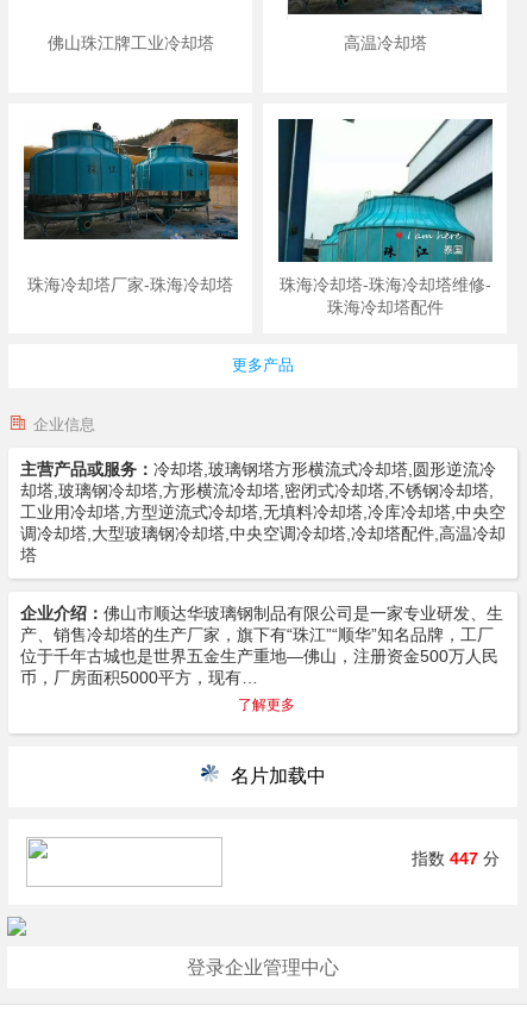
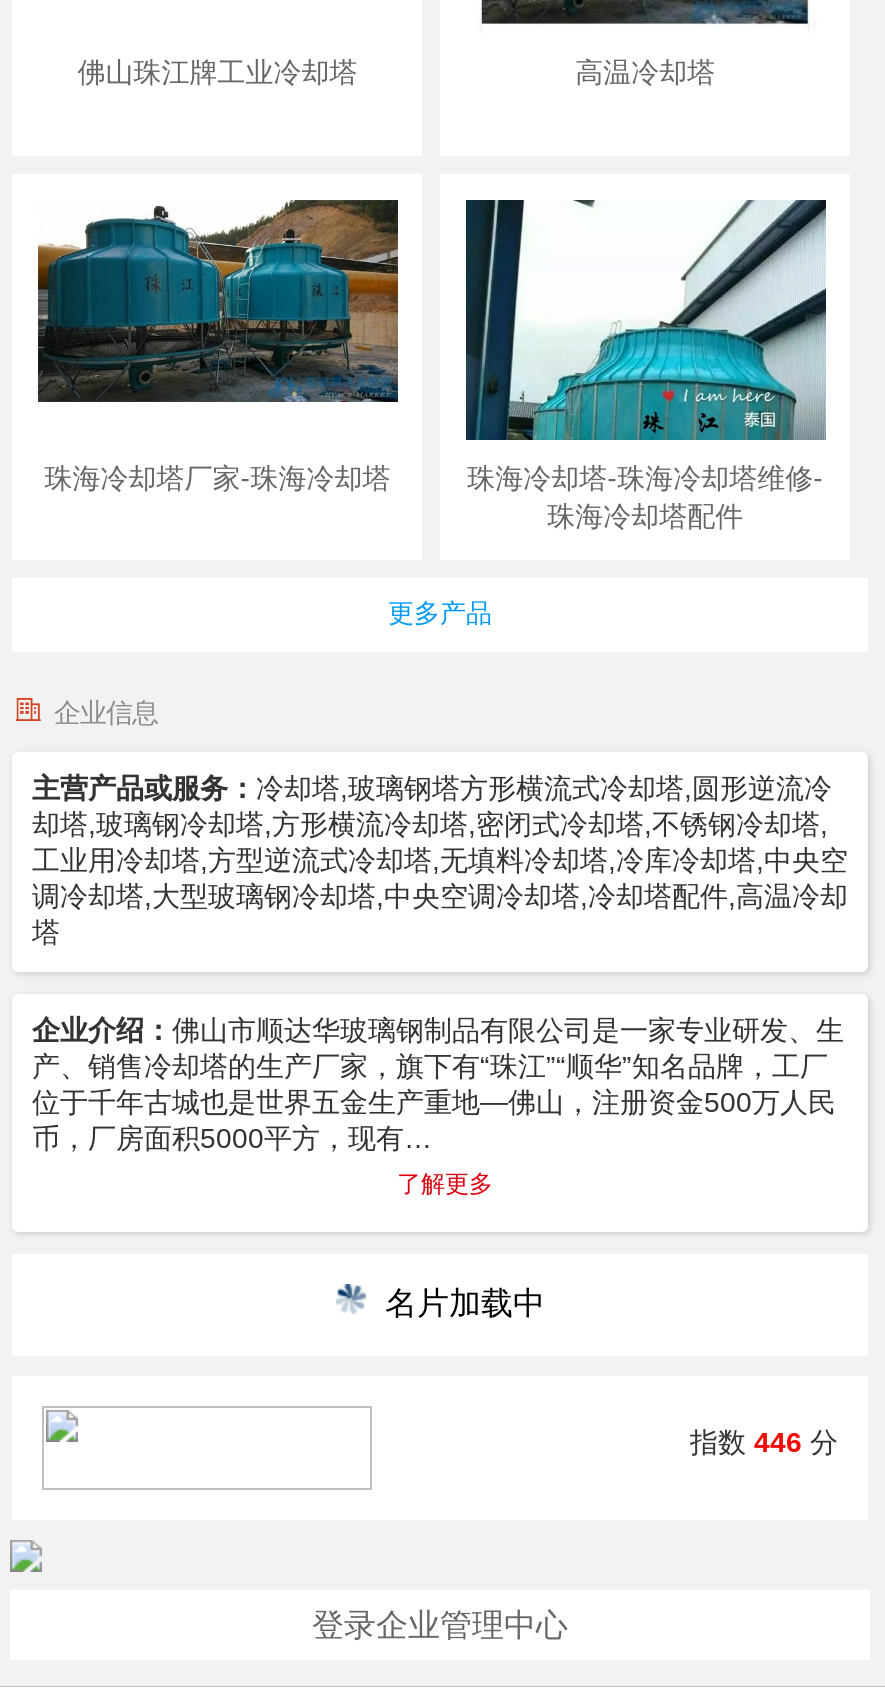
- 指数447分
+ 指数446分
